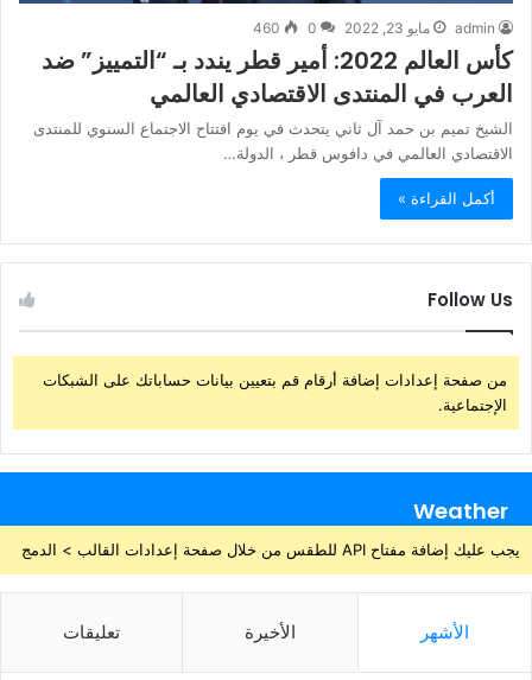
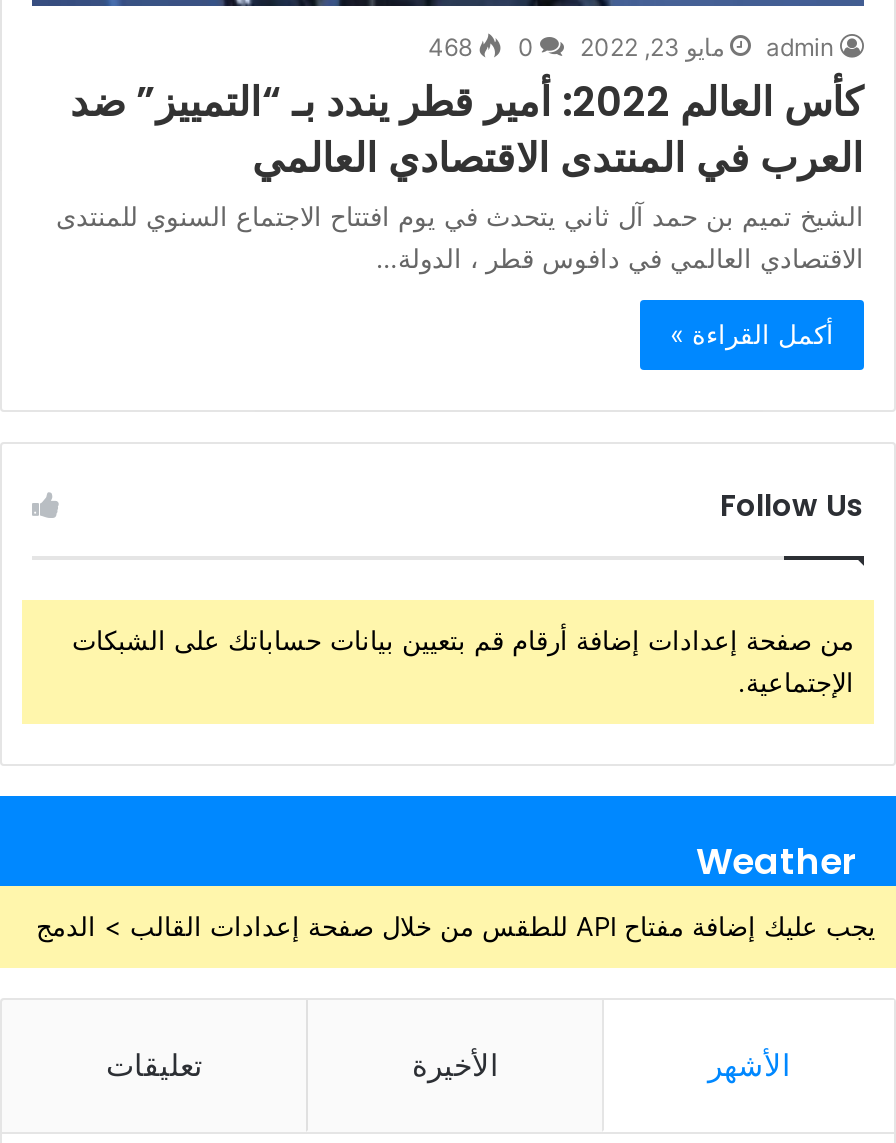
- 460 0
+ 468 0
